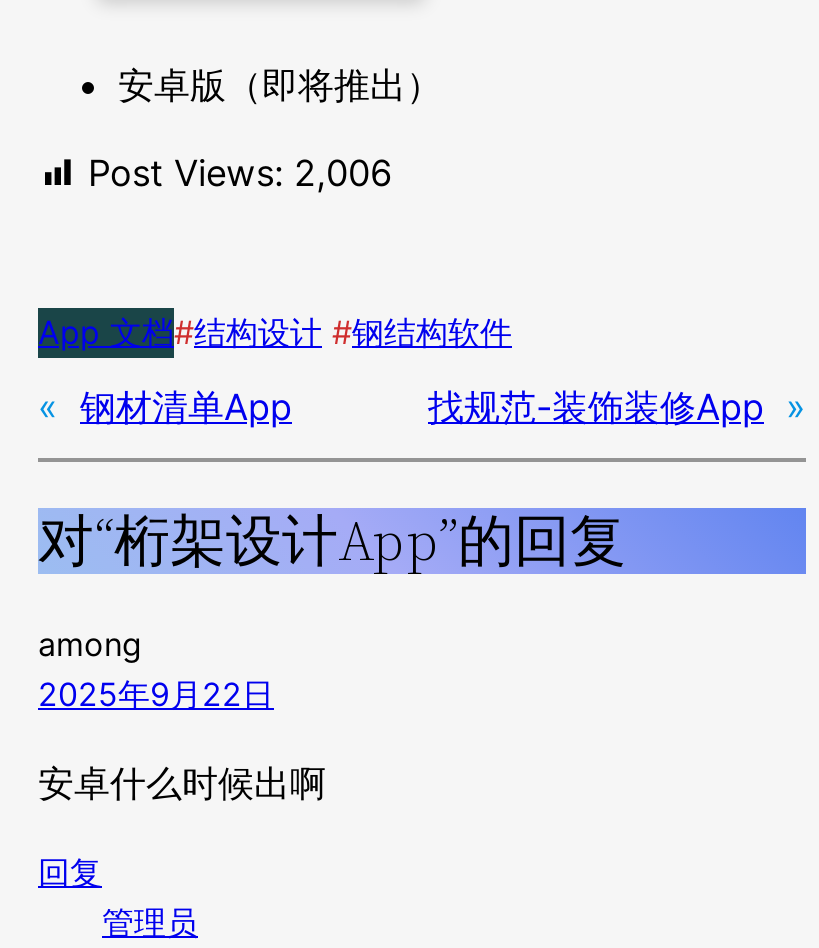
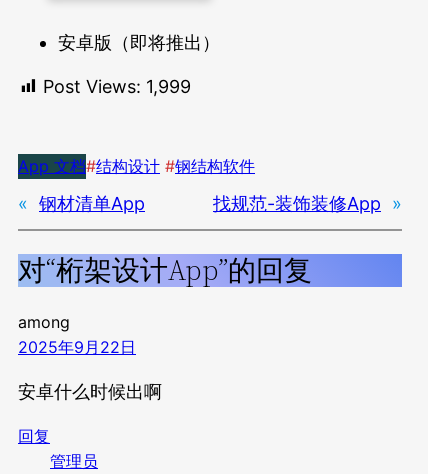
- Post Views: 2,006
+ Post Views: 1,999
